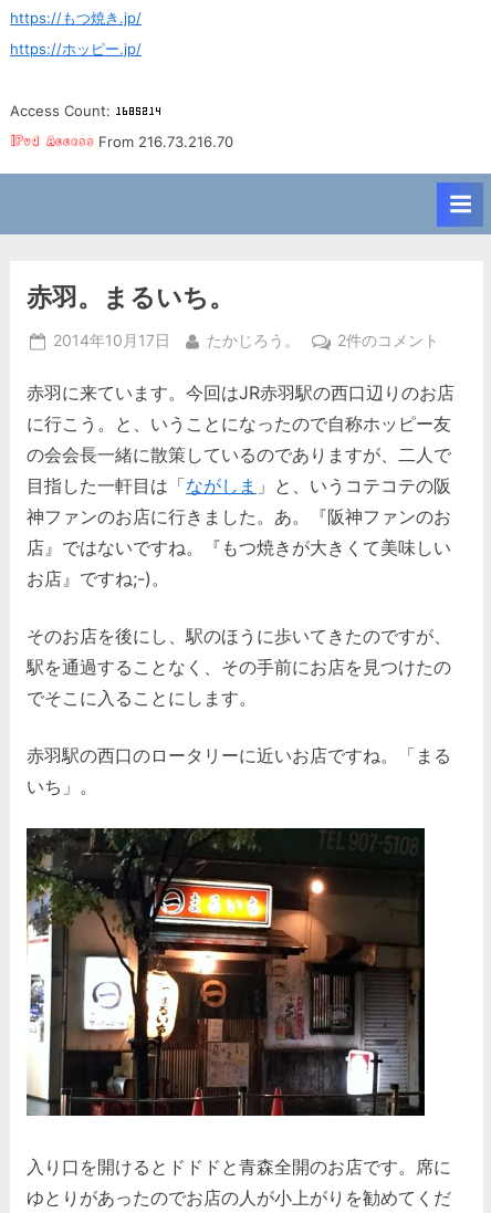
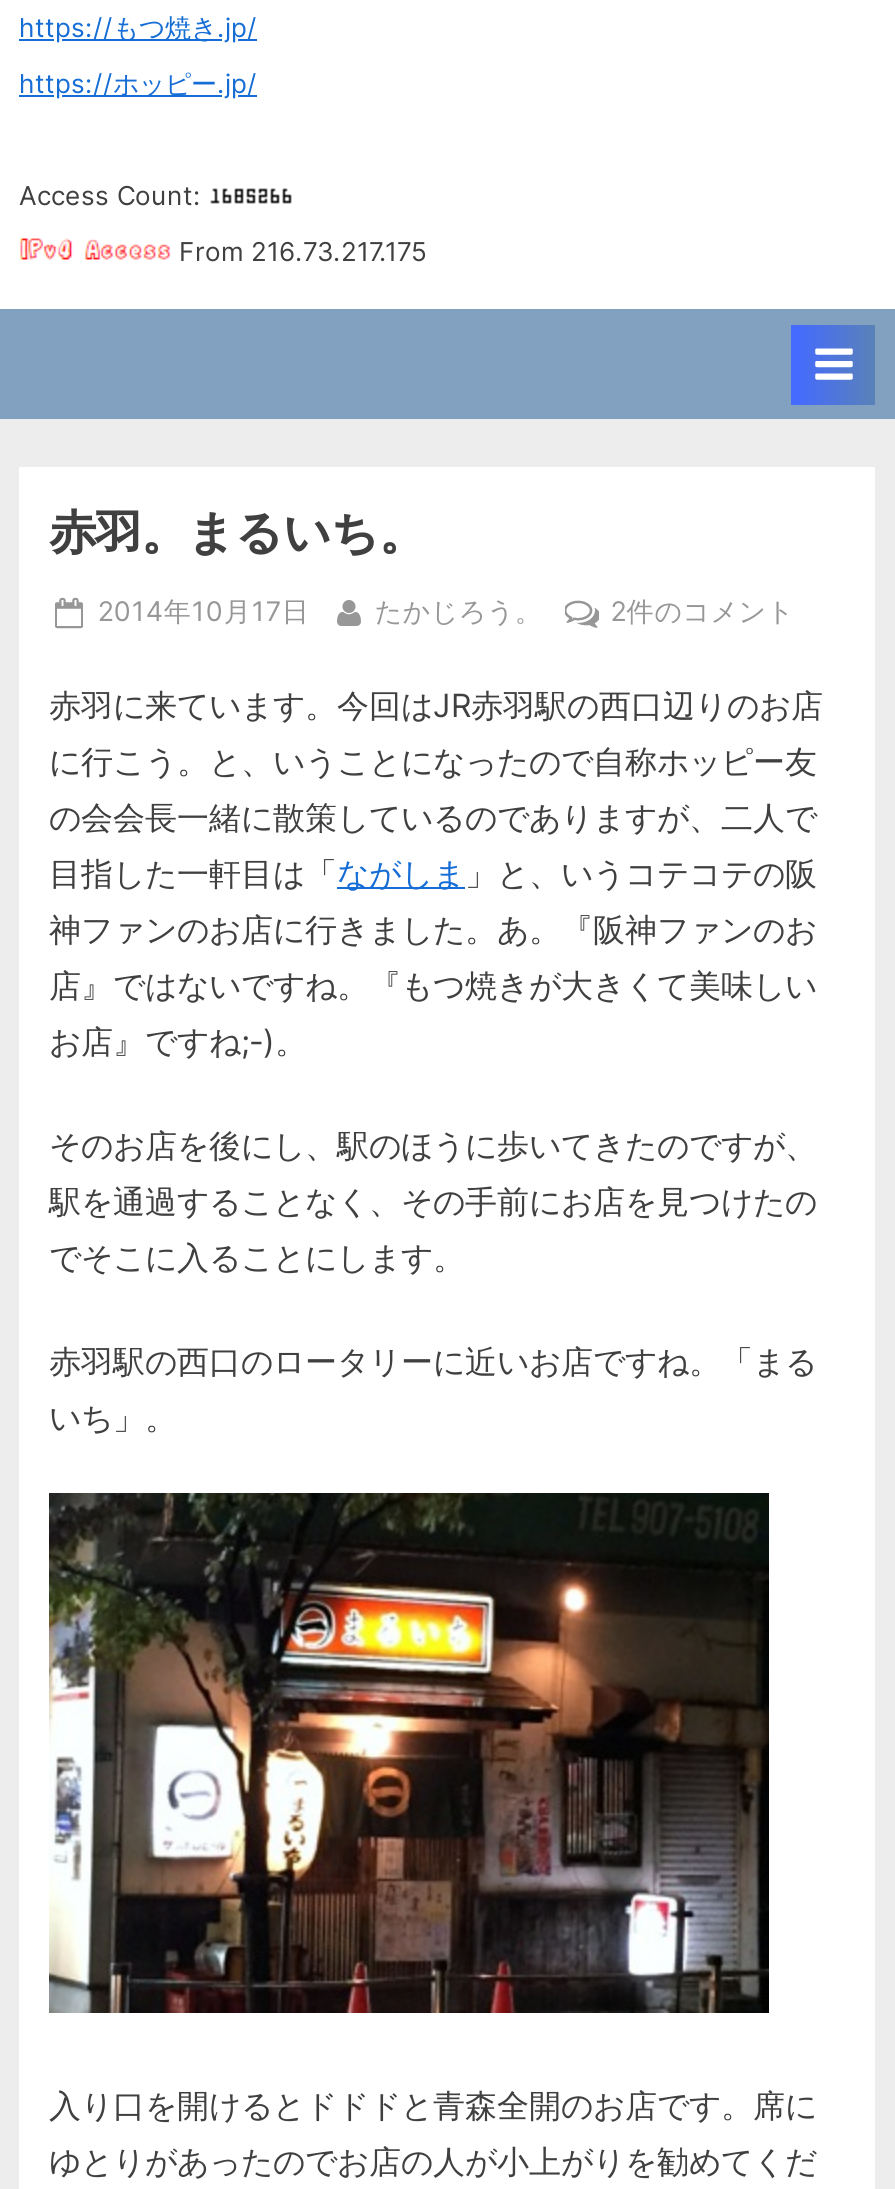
- From 216.73.216.70
+ From 216.73.217.175
